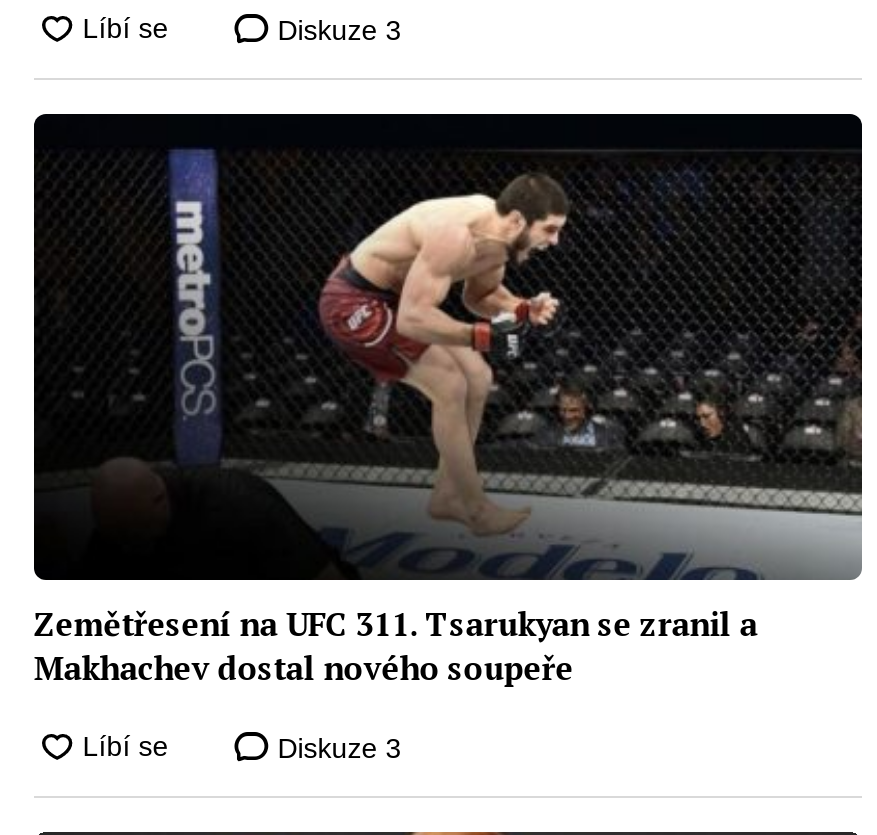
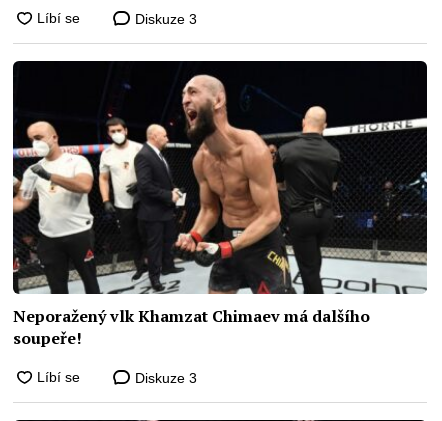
- [image]
- Zemětřesení na UFC 311. Tsarukyan se zranil a
- Makhachev dostal nového soupeře
+ [image]
+ Neporažený vlk Khamzat Chimaev má dalšího
+ soupeře!
